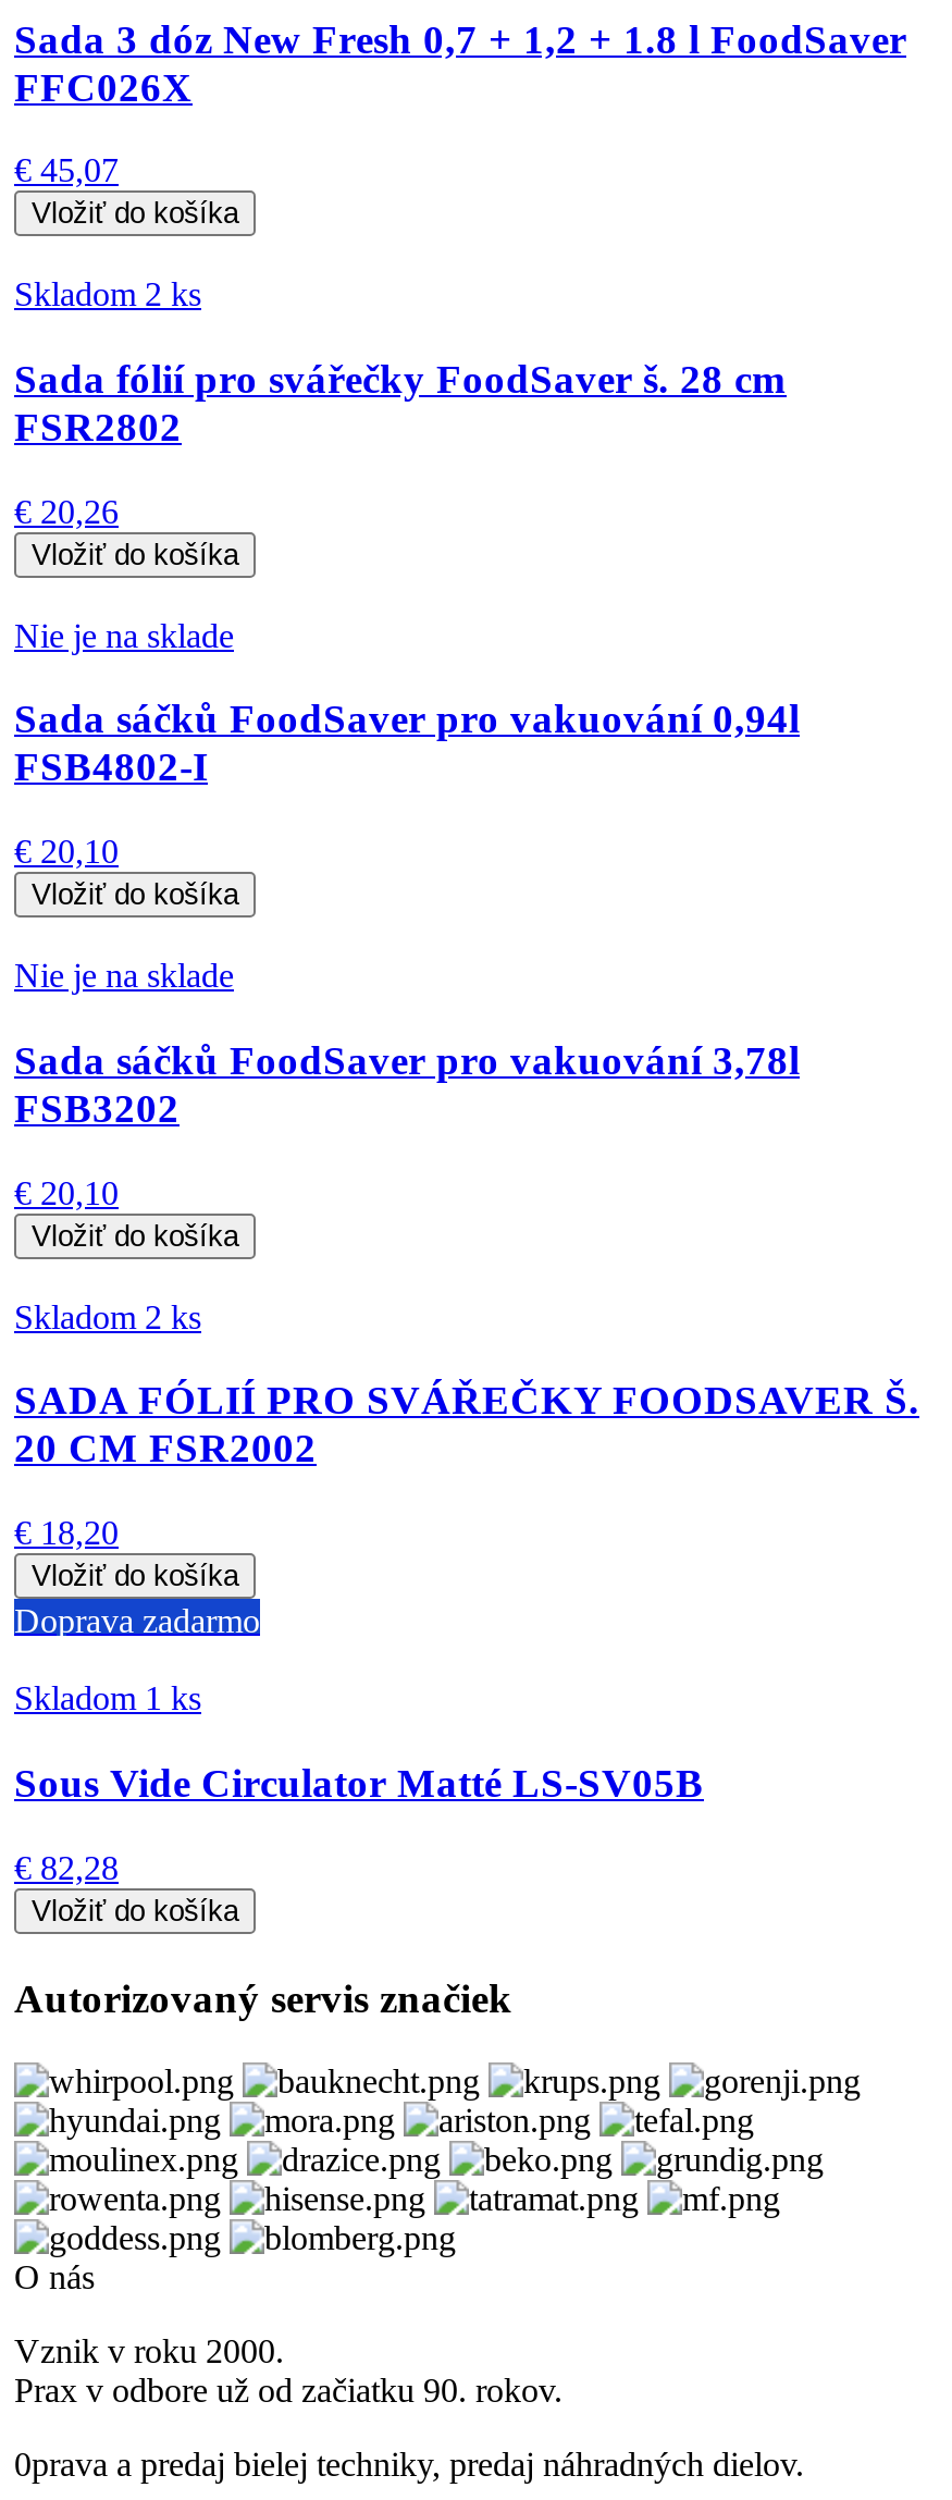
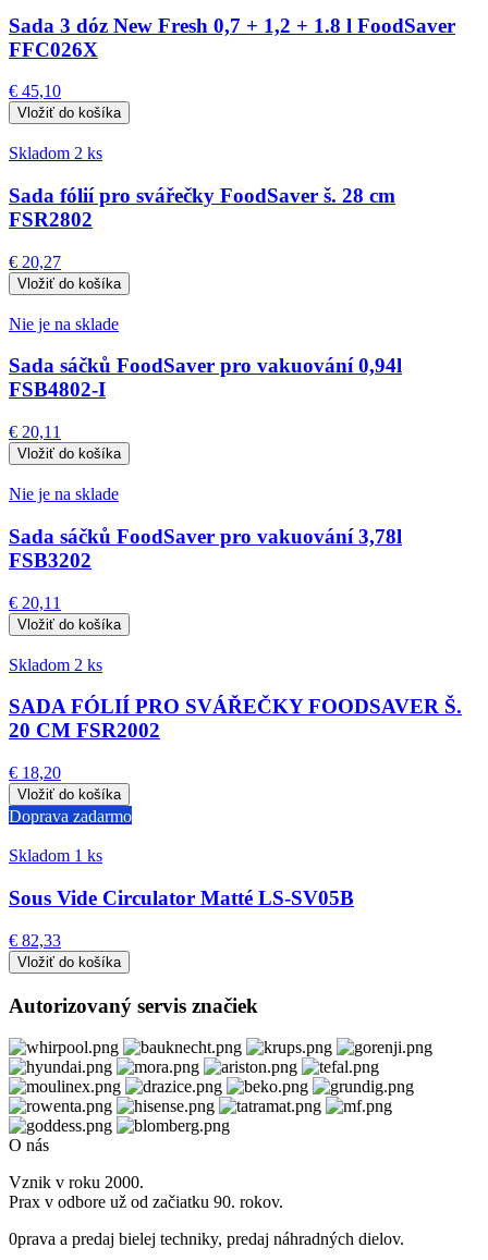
- € 45,07
+ € 45,10

- € 20,26
+ € 20,27

- € 20,10
+ € 20,11

- € 20,10
+ € 20,11

- € 82,28
+ € 82,33
